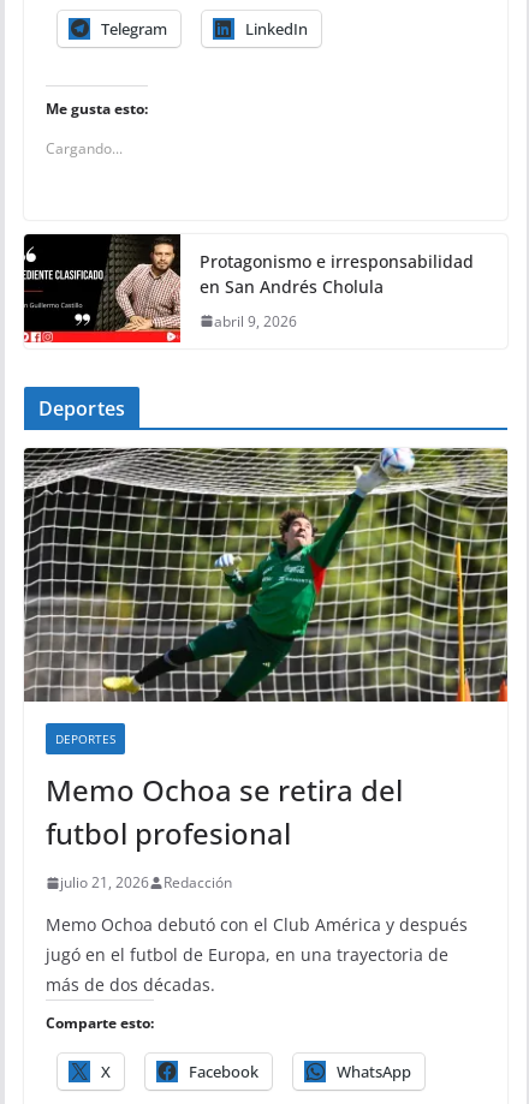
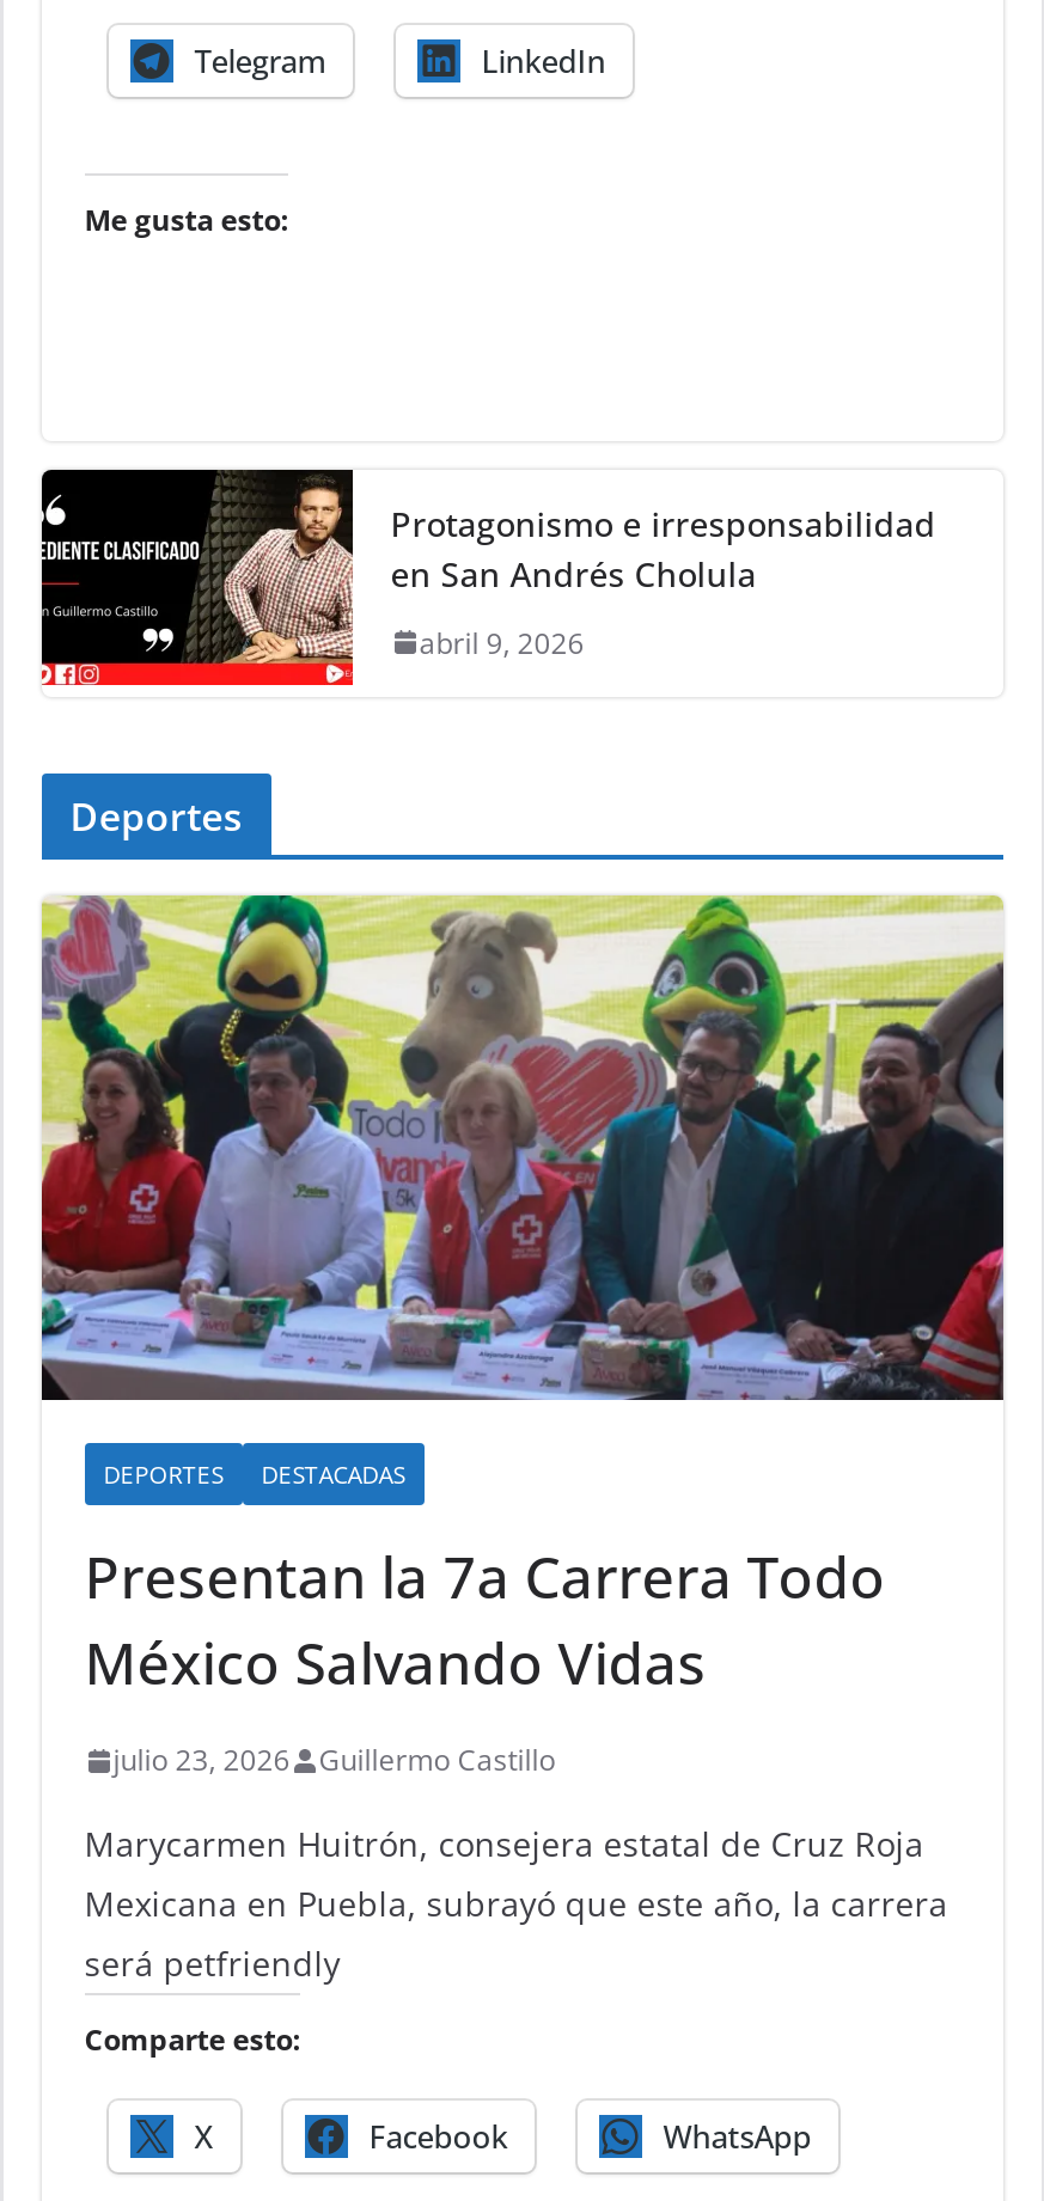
- Cargando...

- [image]
+ [image]

- Memo Ochoa se retira del
- futbol profesional
- julio 21, 2026
- Redacción
- Memo Ochoa debutó con el Club América y después
- jugó en el futbol de Europa, en una trayectoria de
- más de dos décadas.
+ DESTACADAS
+ Presentan la 7a Carrera Todo
+ México Salvando Vidas
+ julio 23, 2026
+ Guillermo Castillo
+ Marycarmen Huitrón, consejera estatal de Cruz Roja
+ Mexicana en Puebla, subrayó que este año, la carrera
+ será petfriendly
